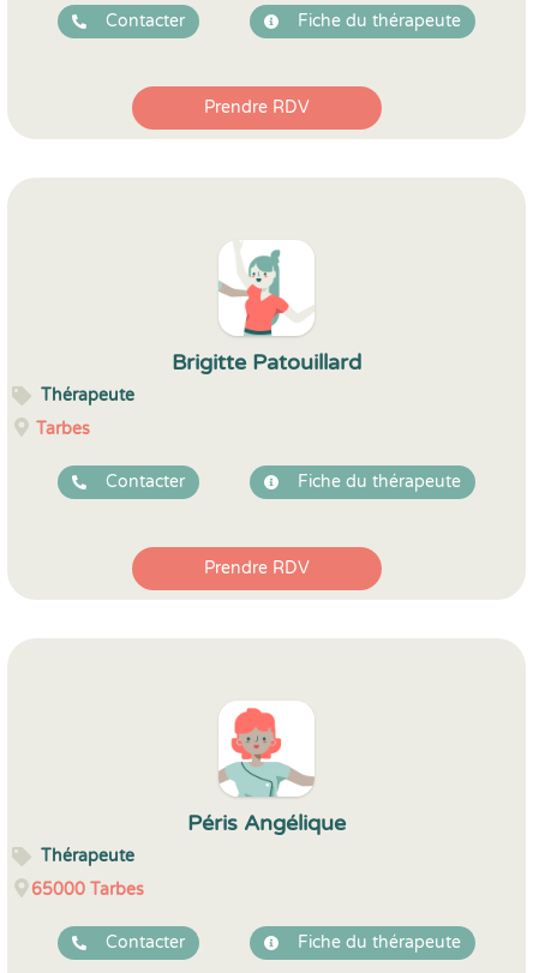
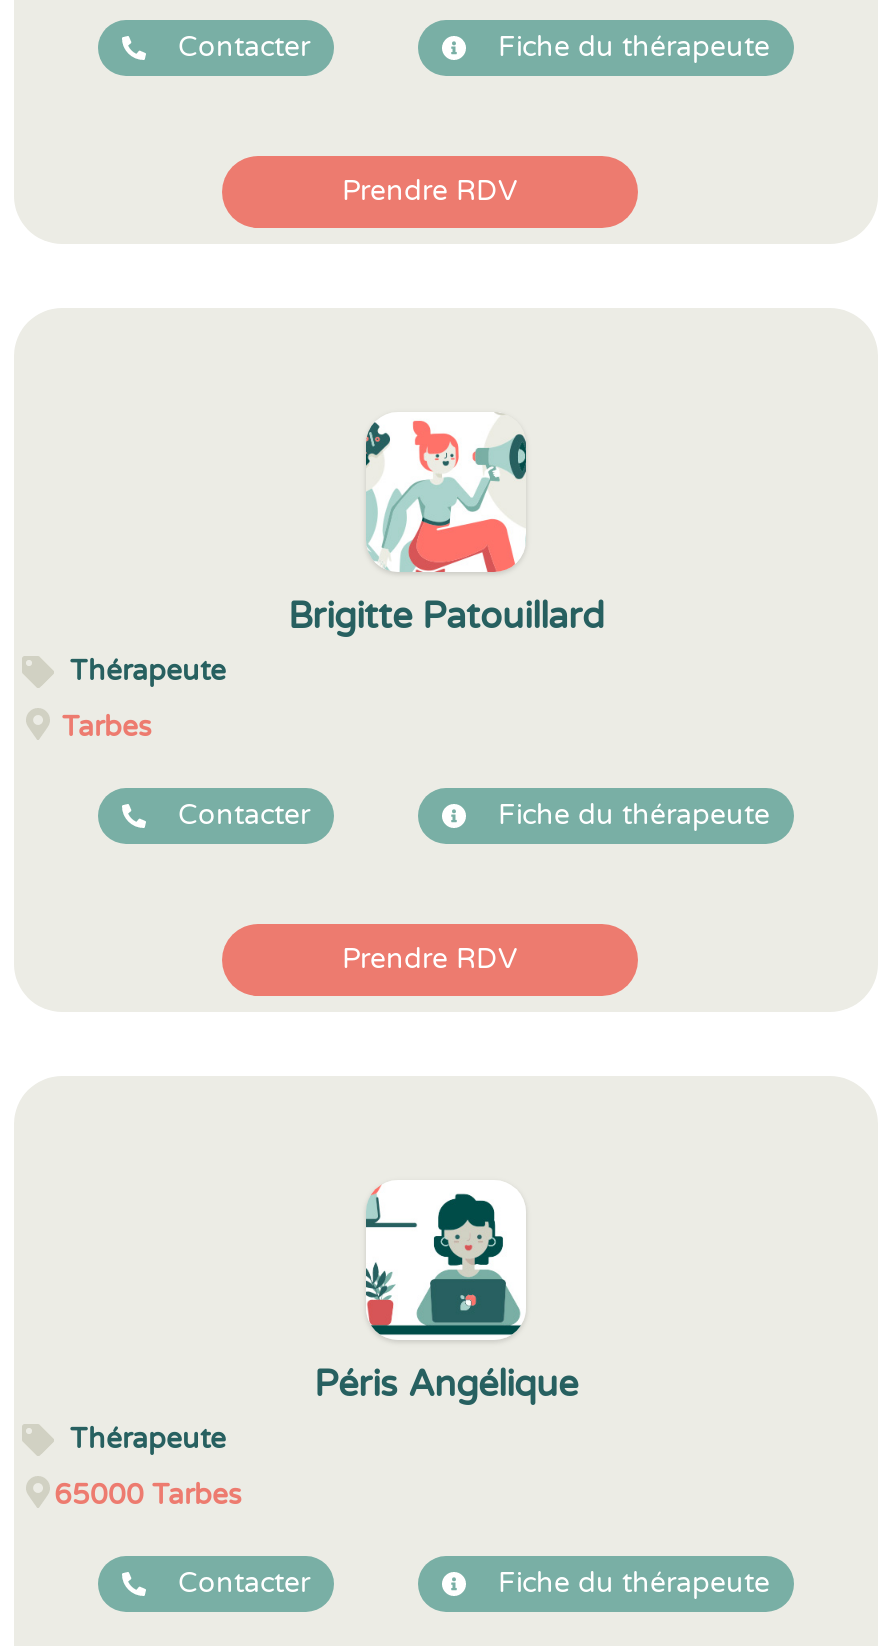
- [image]
+ [image]

- [image]
+ [image]
